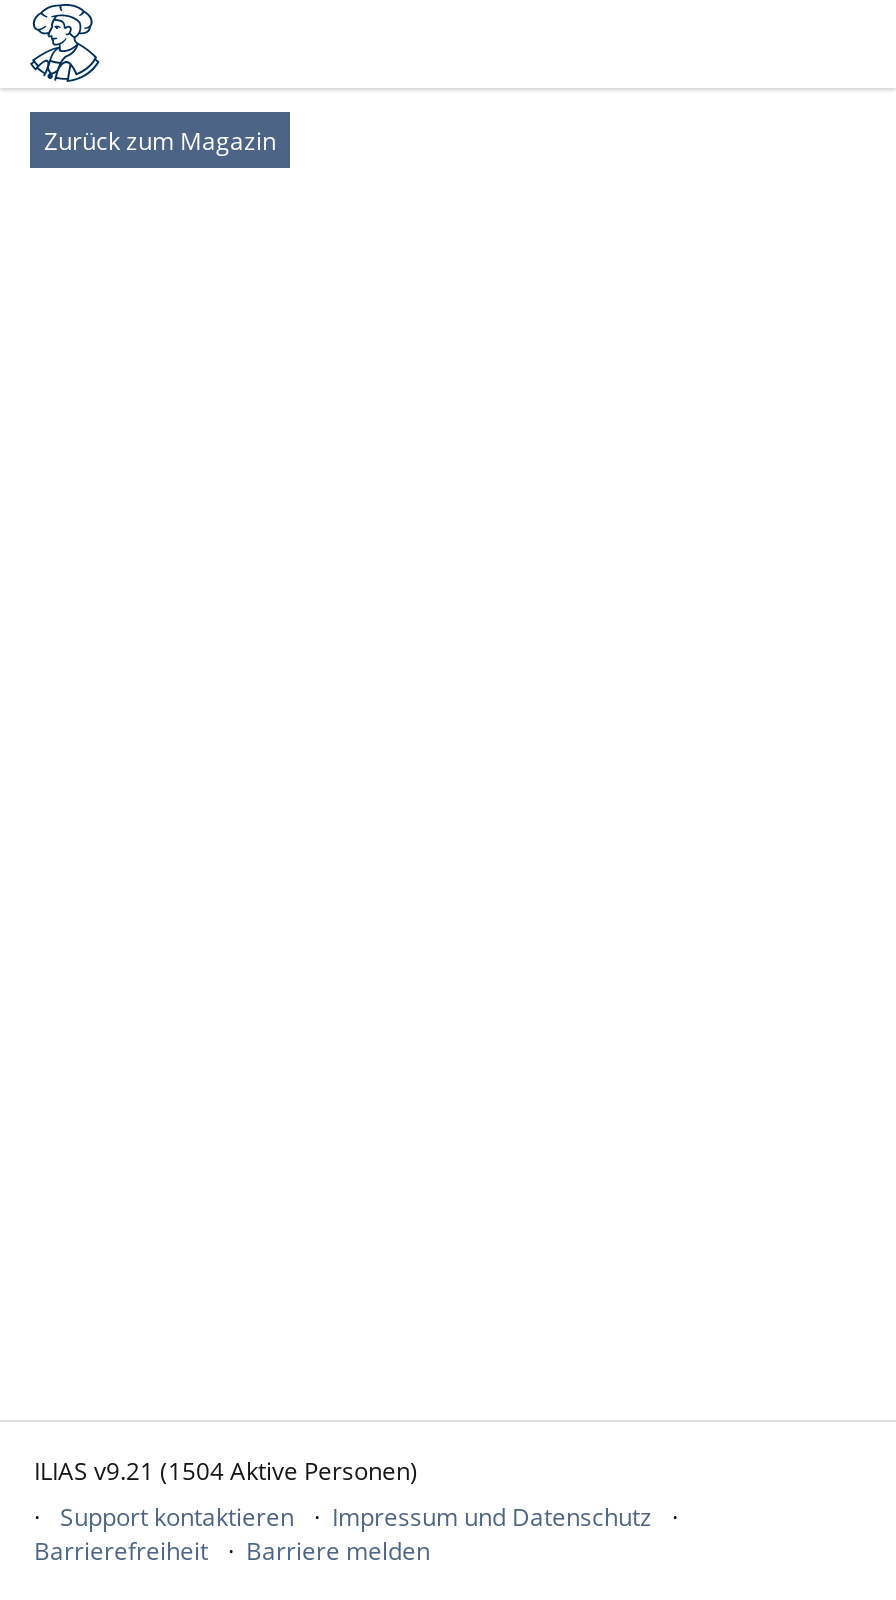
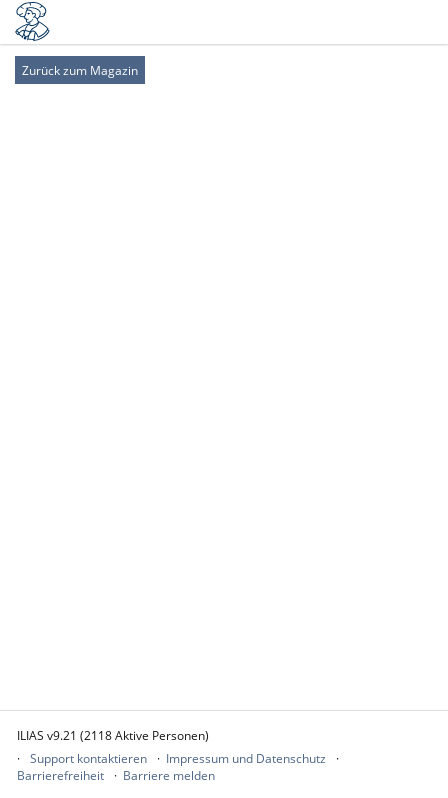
- ILIAS v9.21 (1504 Aktive Personen)
+ ILIAS v9.21 (2118 Aktive Personen)
